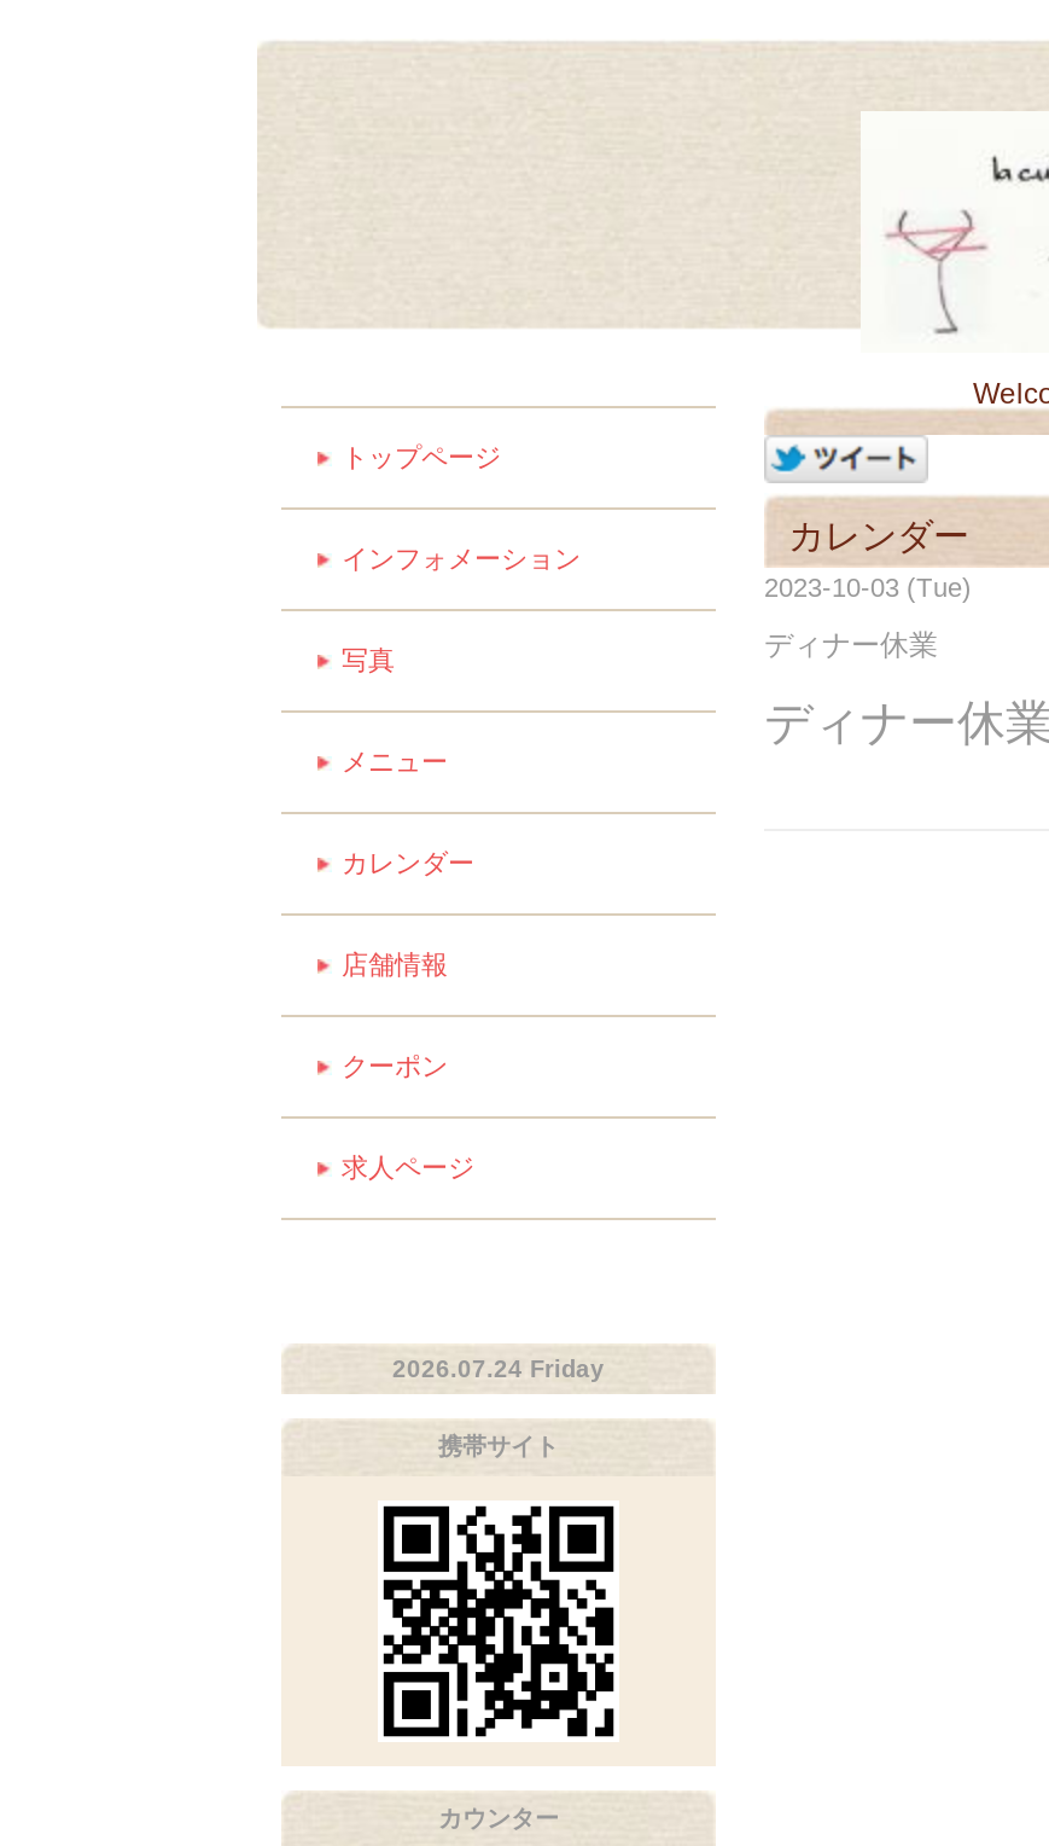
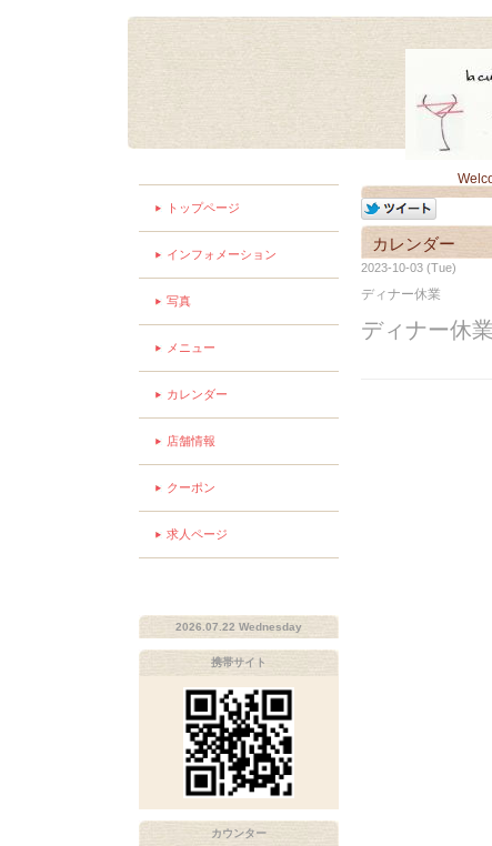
- 2026.07.24 Friday
+ 2026.07.22 Wednesday
